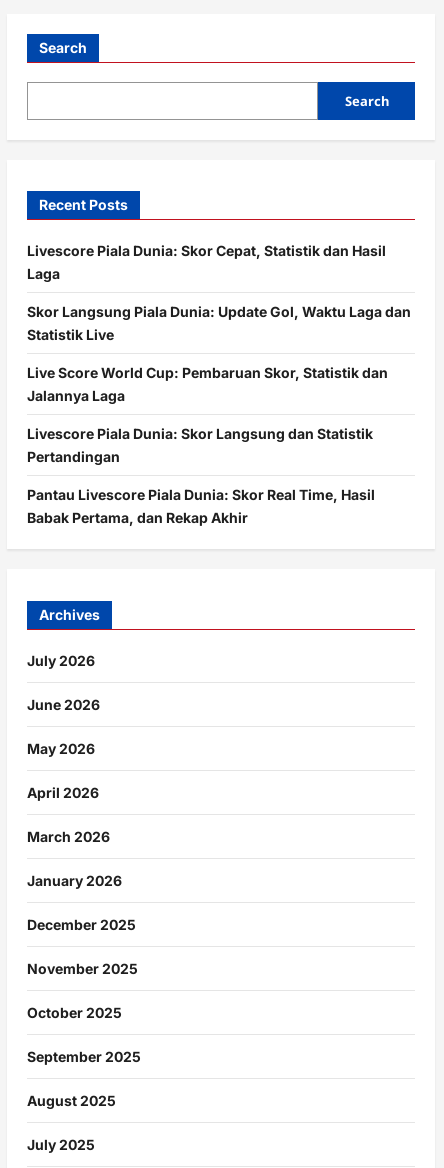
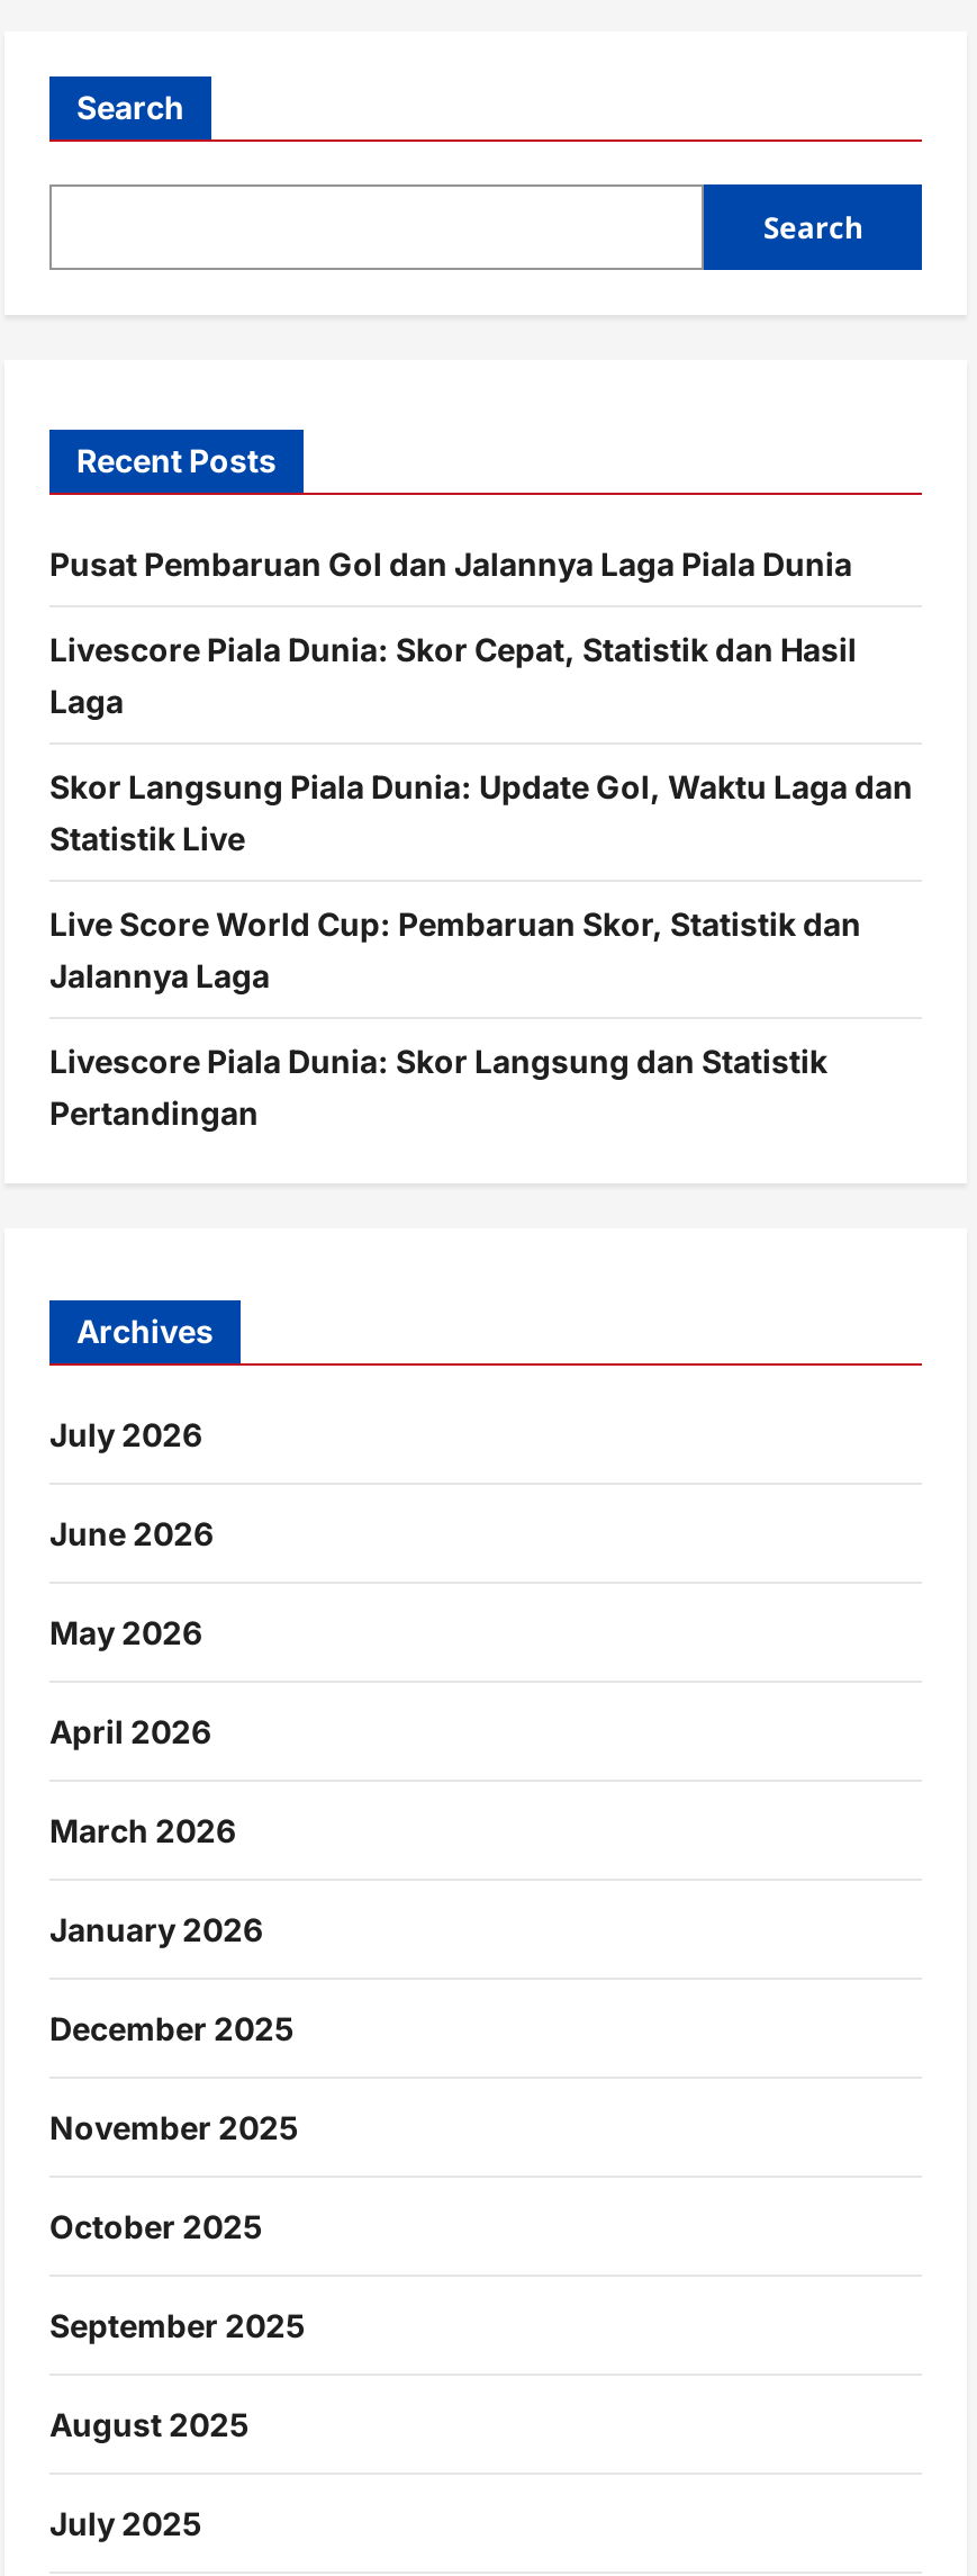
+ Pusat Pembaruan Gol dan Jalannya Laga Piala Dunia

moved down: Livescore Piala Dunia: Skor Cepat, Statistik dan Hasil | Laga | Skor Langsung Piala Dunia: Update Gol, Waktu Laga dan | Statistik Live | Live Score World Cup: Pembaruan Skor, Statistik dan | Jalannya Laga | Livescore Piala Dunia: Skor Langsung dan Statistik | Pertandingan

- Pantau Livescore Piala Dunia: Skor Real Time, Hasil
- Babak Pertama, dan Rekap Akhir
